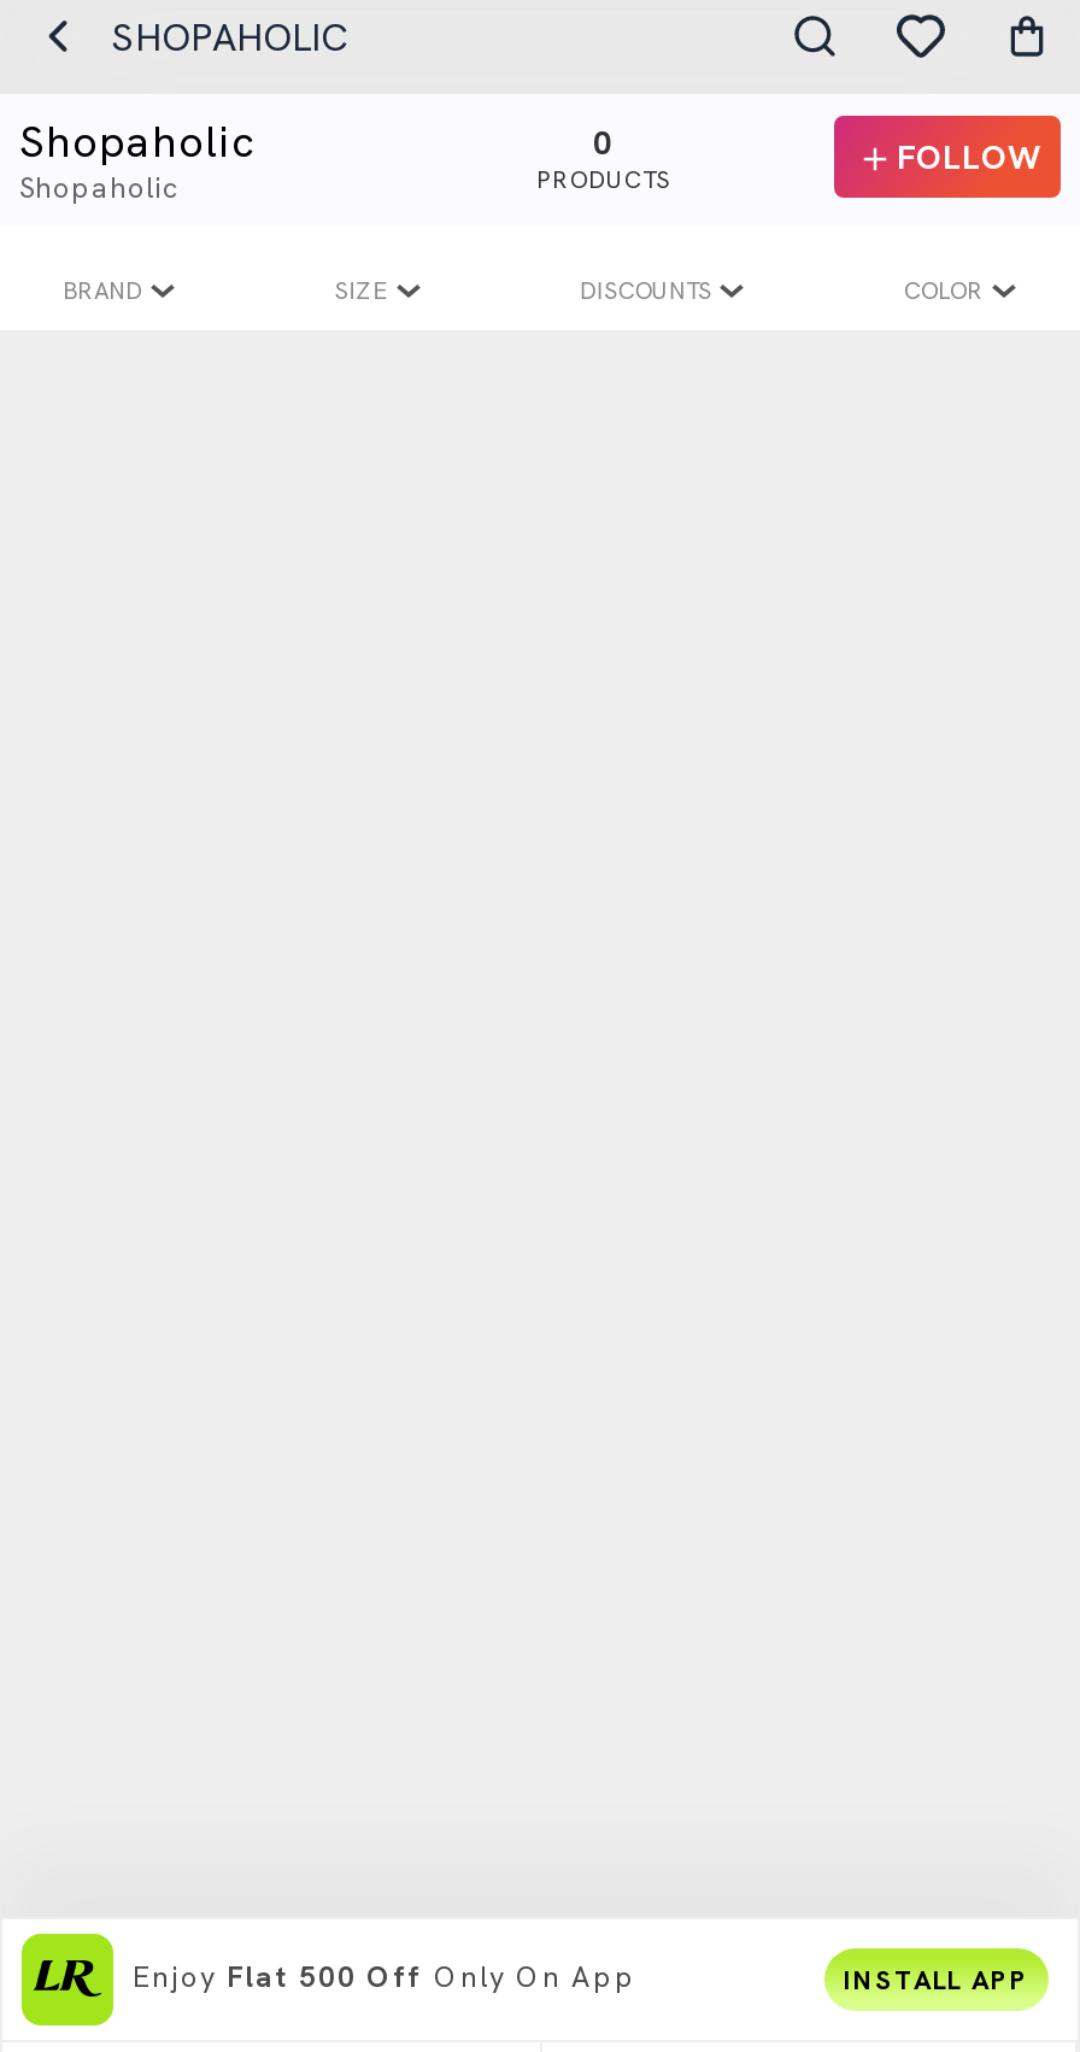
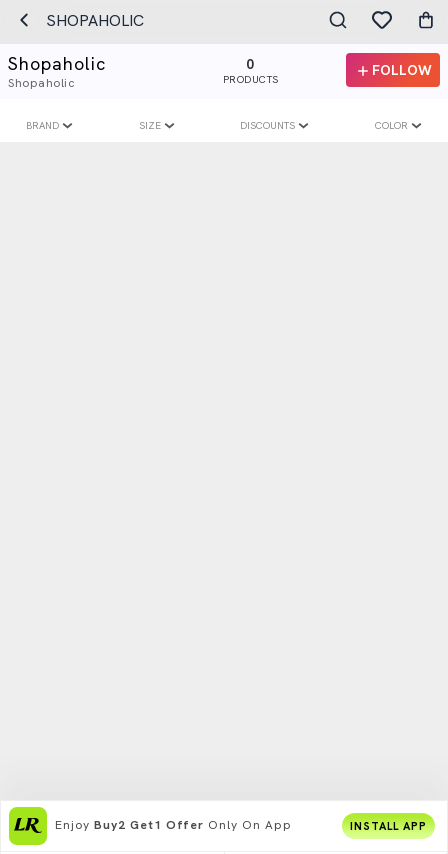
- Enjoy Flat 500 Off Only On App
+ Enjoy Buy2 Get1 Offer Only On App
